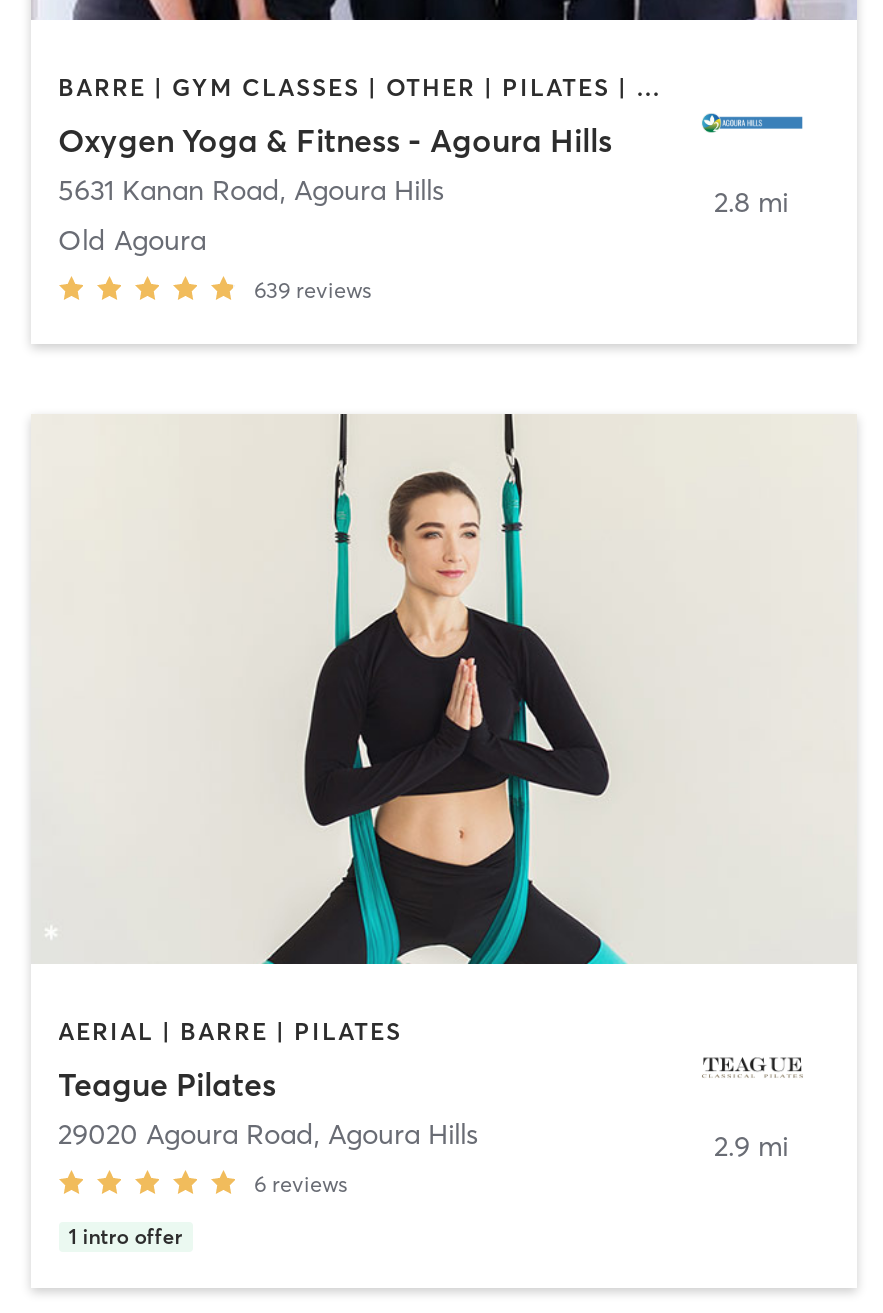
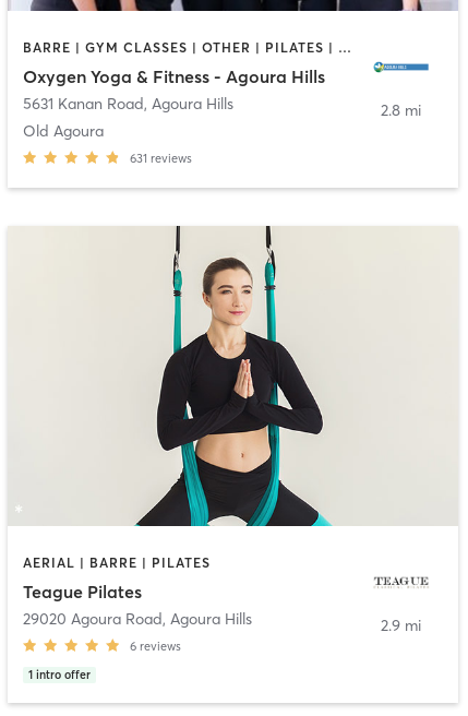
- 639 reviews
+ 631 reviews
